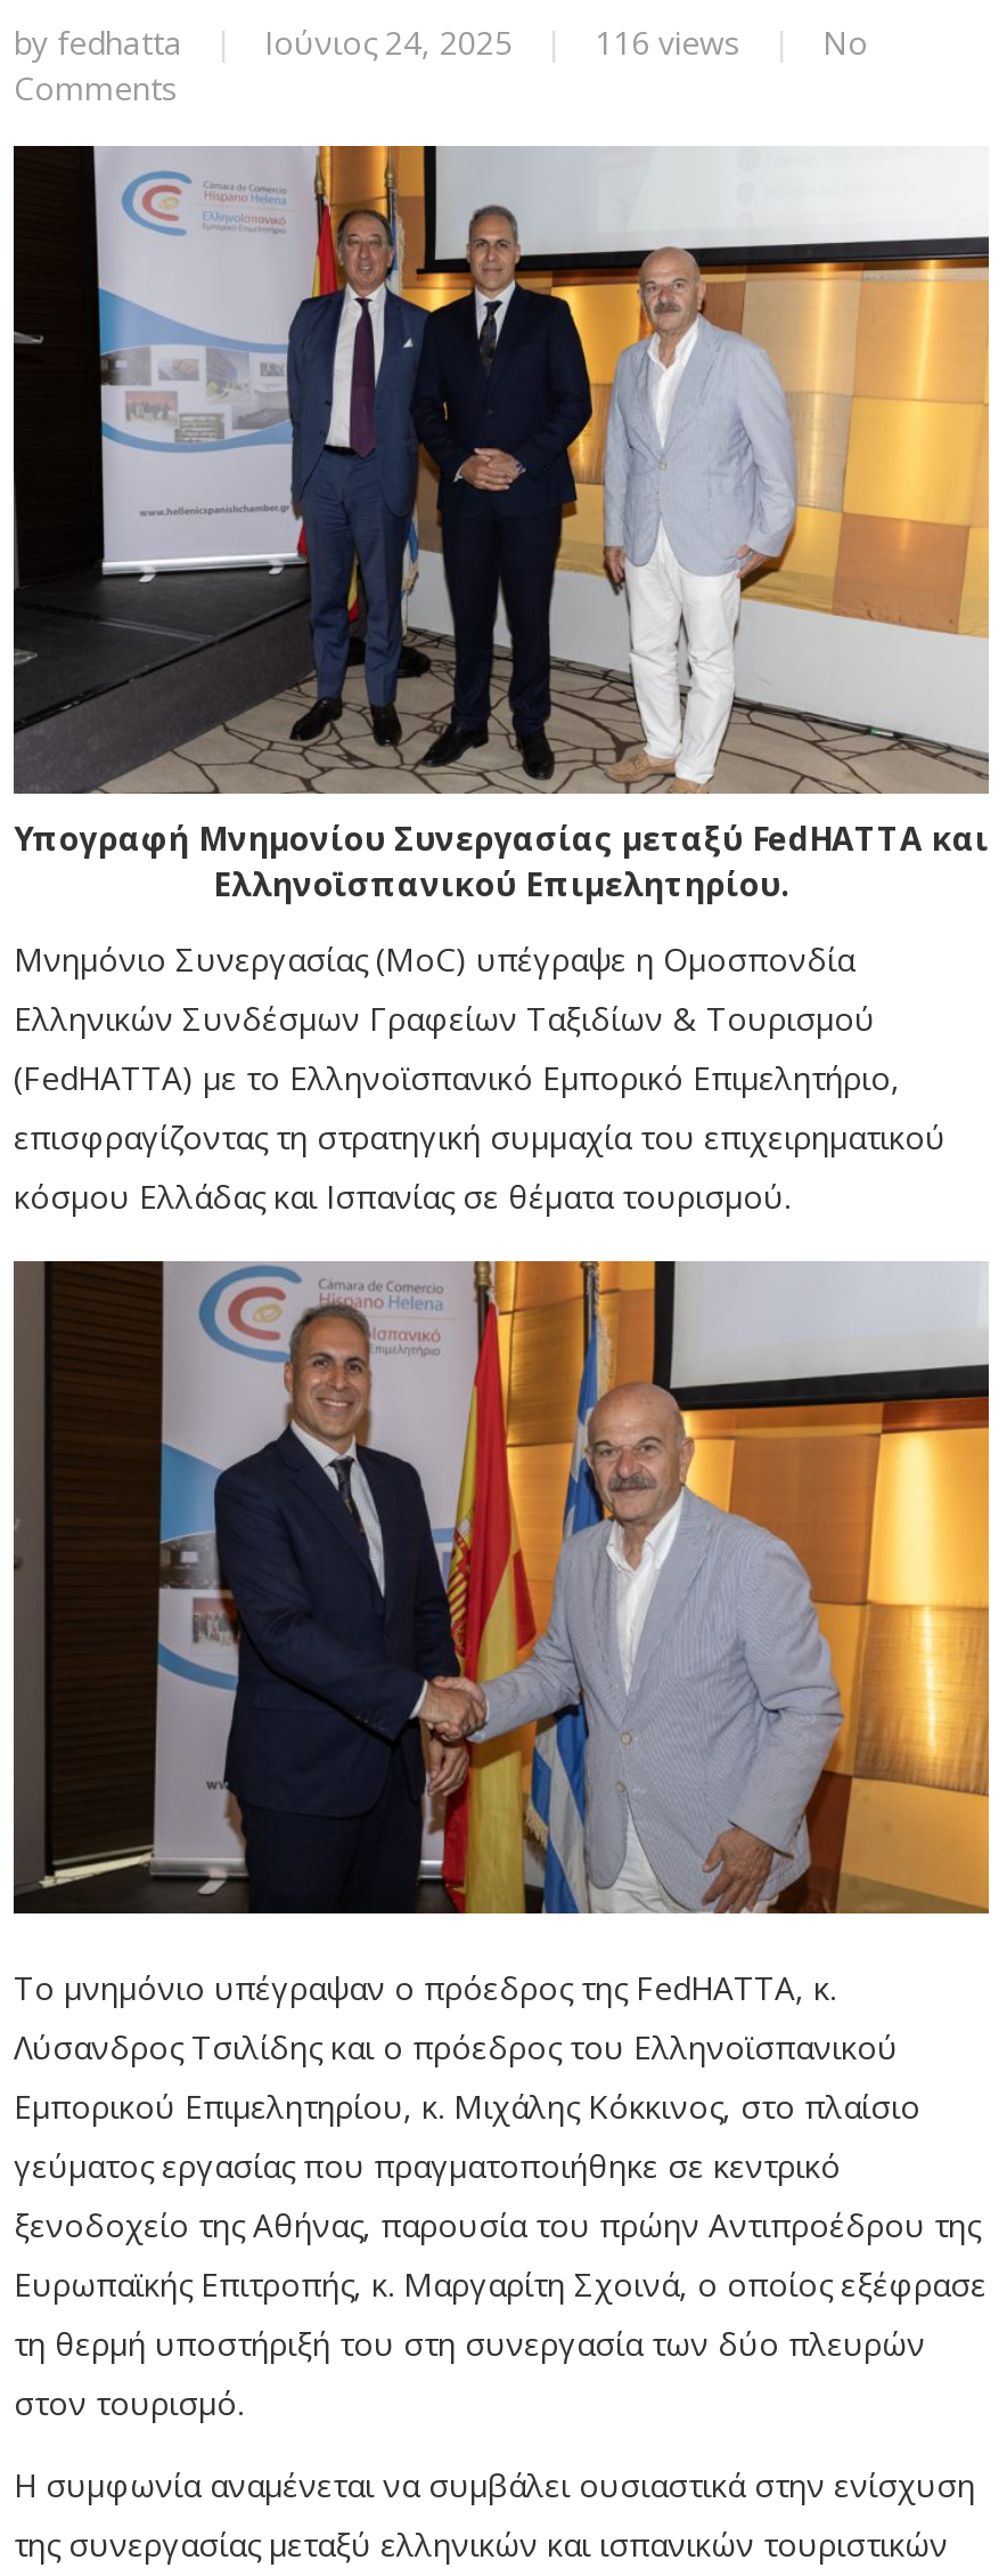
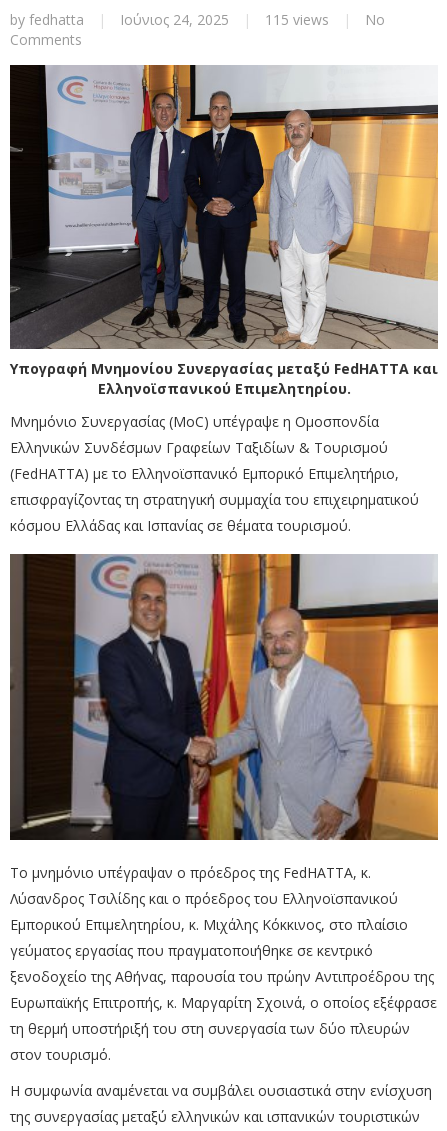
- 116 views
+ 115 views
